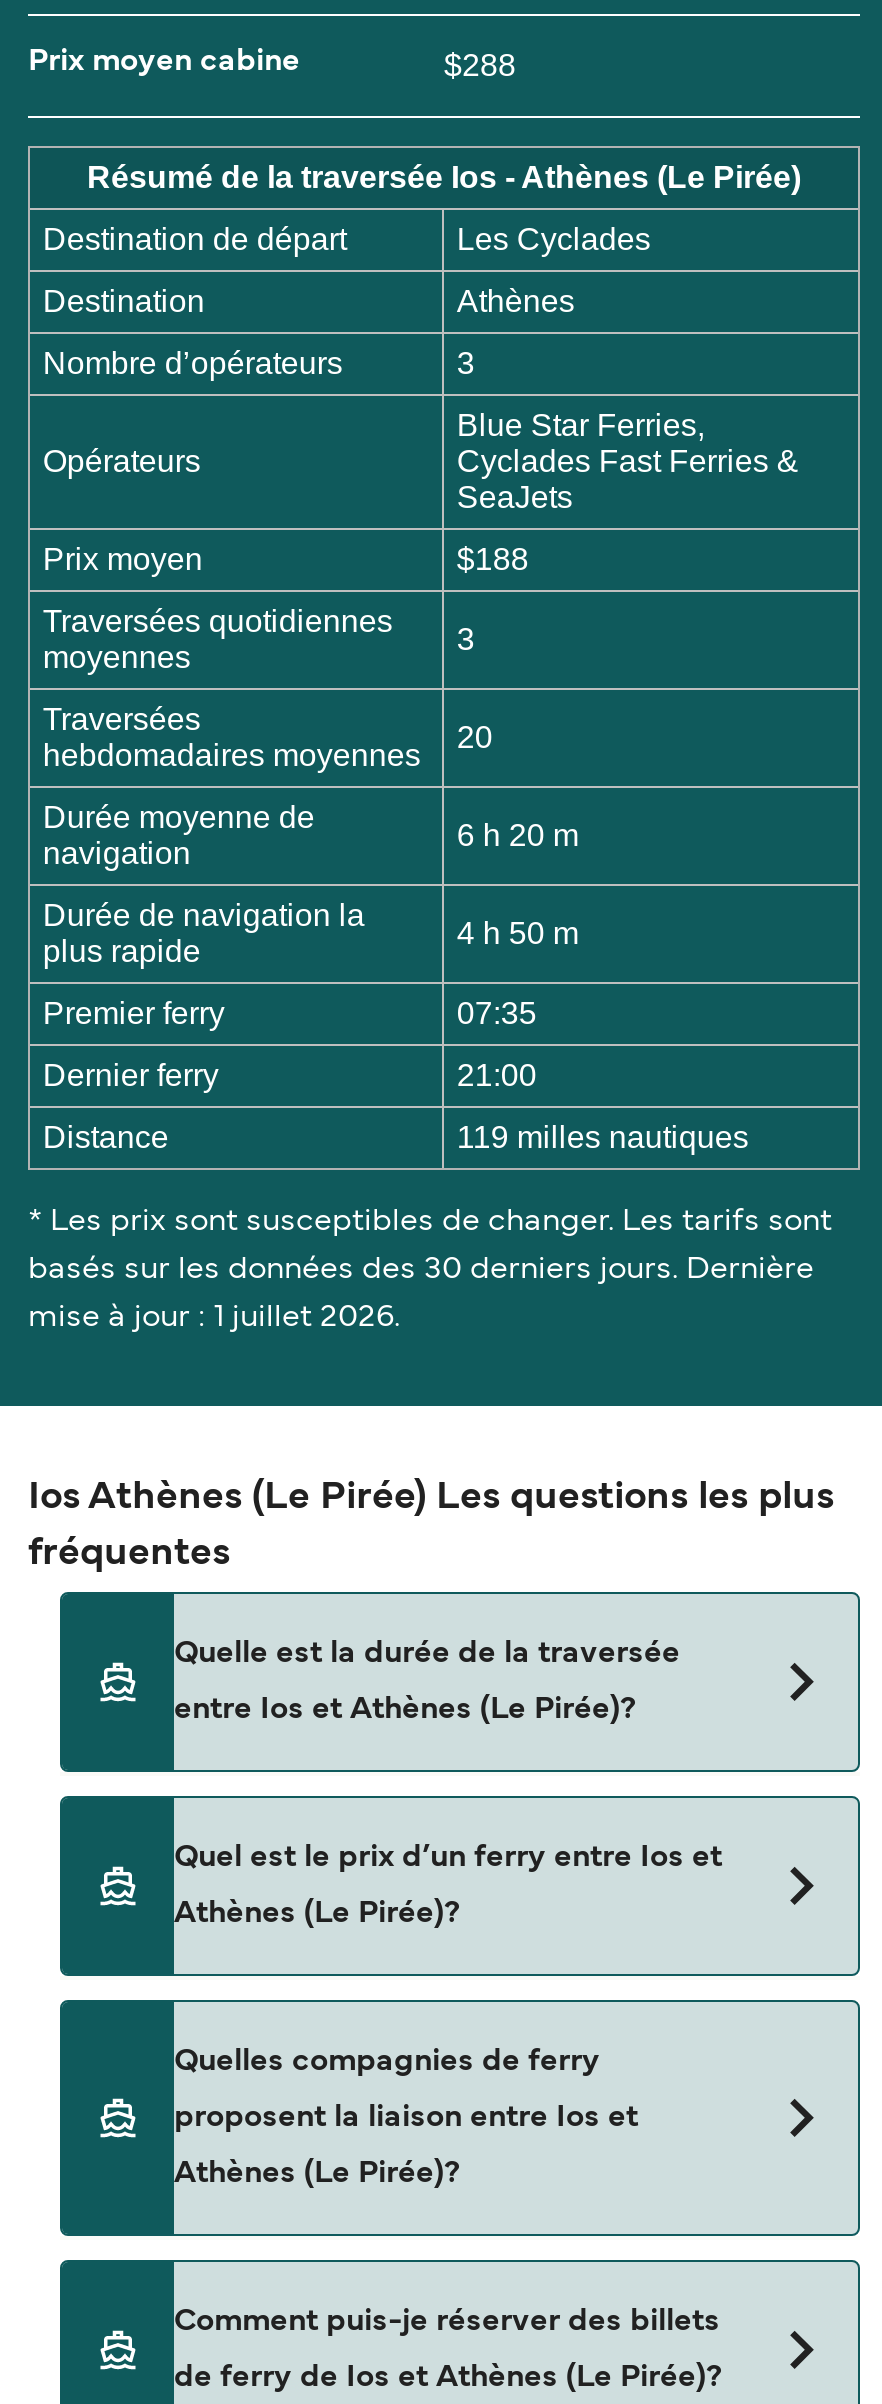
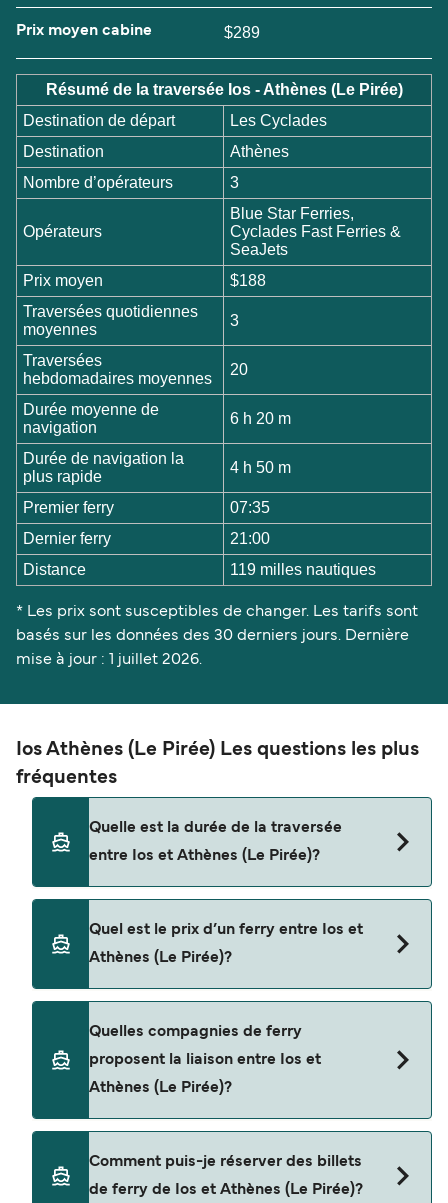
- $288
+ $289
